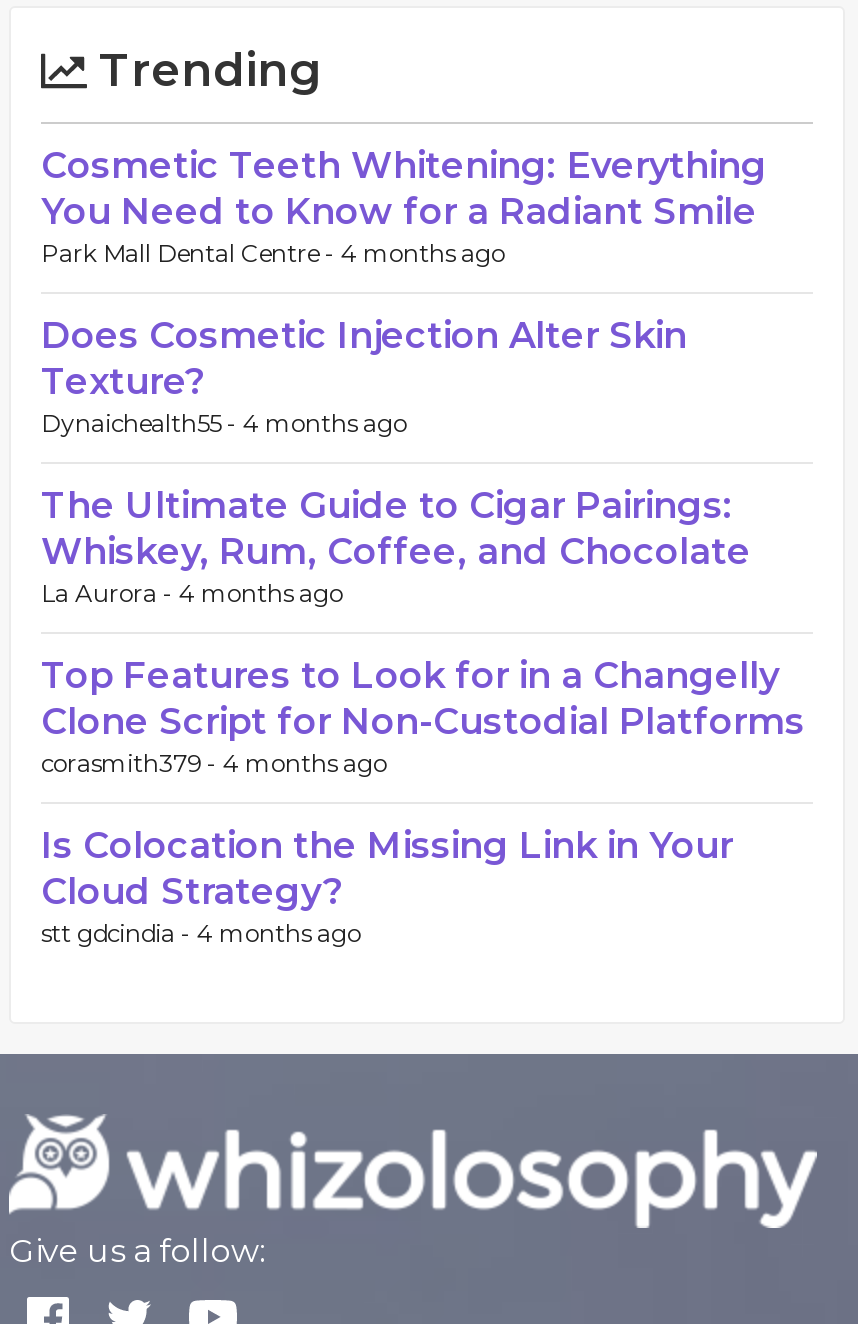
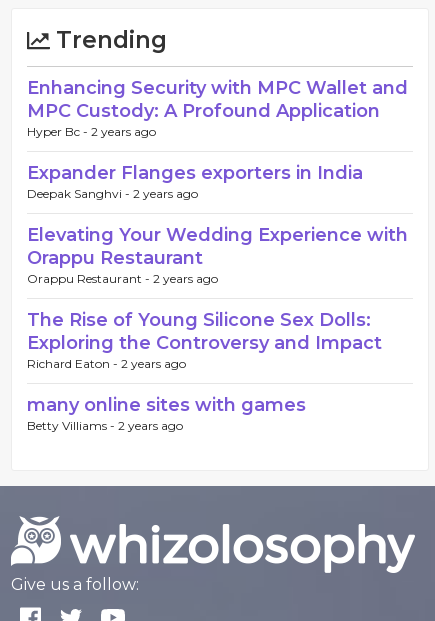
- Cosmetic Teeth Whitening: Everything
- You Need to Know for a Radiant Smile
- Park Mall Dental Centre - 4 months ago
+ Enhancing Security with MPC Wallet and
+ MPC Custody: A Profound Application
+ Hyper Bc - 2 years ago

- Does Cosmetic Injection Alter Skin
- Texture?
- Dynaichealth55 - 4 months ago
+ Expander Flanges exporters in India
+ Deepak Sanghvi - 2 years ago

- The Ultimate Guide to Cigar Pairings:
- Whiskey, Rum, Coffee, and Chocolate
- La Aurora - 4 months ago
+ Elevating Your Wedding Experience with
+ Orappu Restaurant
+ Orappu Restaurant - 2 years ago

- Top Features to Look for in a Changelly
- Clone Script for Non-Custodial Platforms
- corasmith379 - 4 months ago
+ The Rise of Young Silicone Sex Dolls:
+ Exploring the Controversy and Impact
+ Richard Eaton - 2 years ago

- Is Colocation the Missing Link in Your
- Cloud Strategy?
- stt gdcindia - 4 months ago
+ many online sites with games
+ Betty Villiams - 2 years ago
